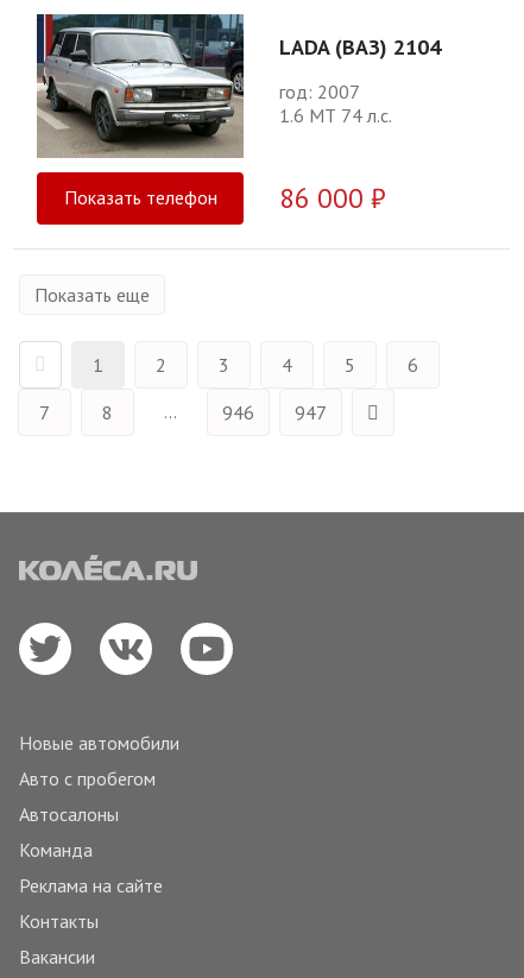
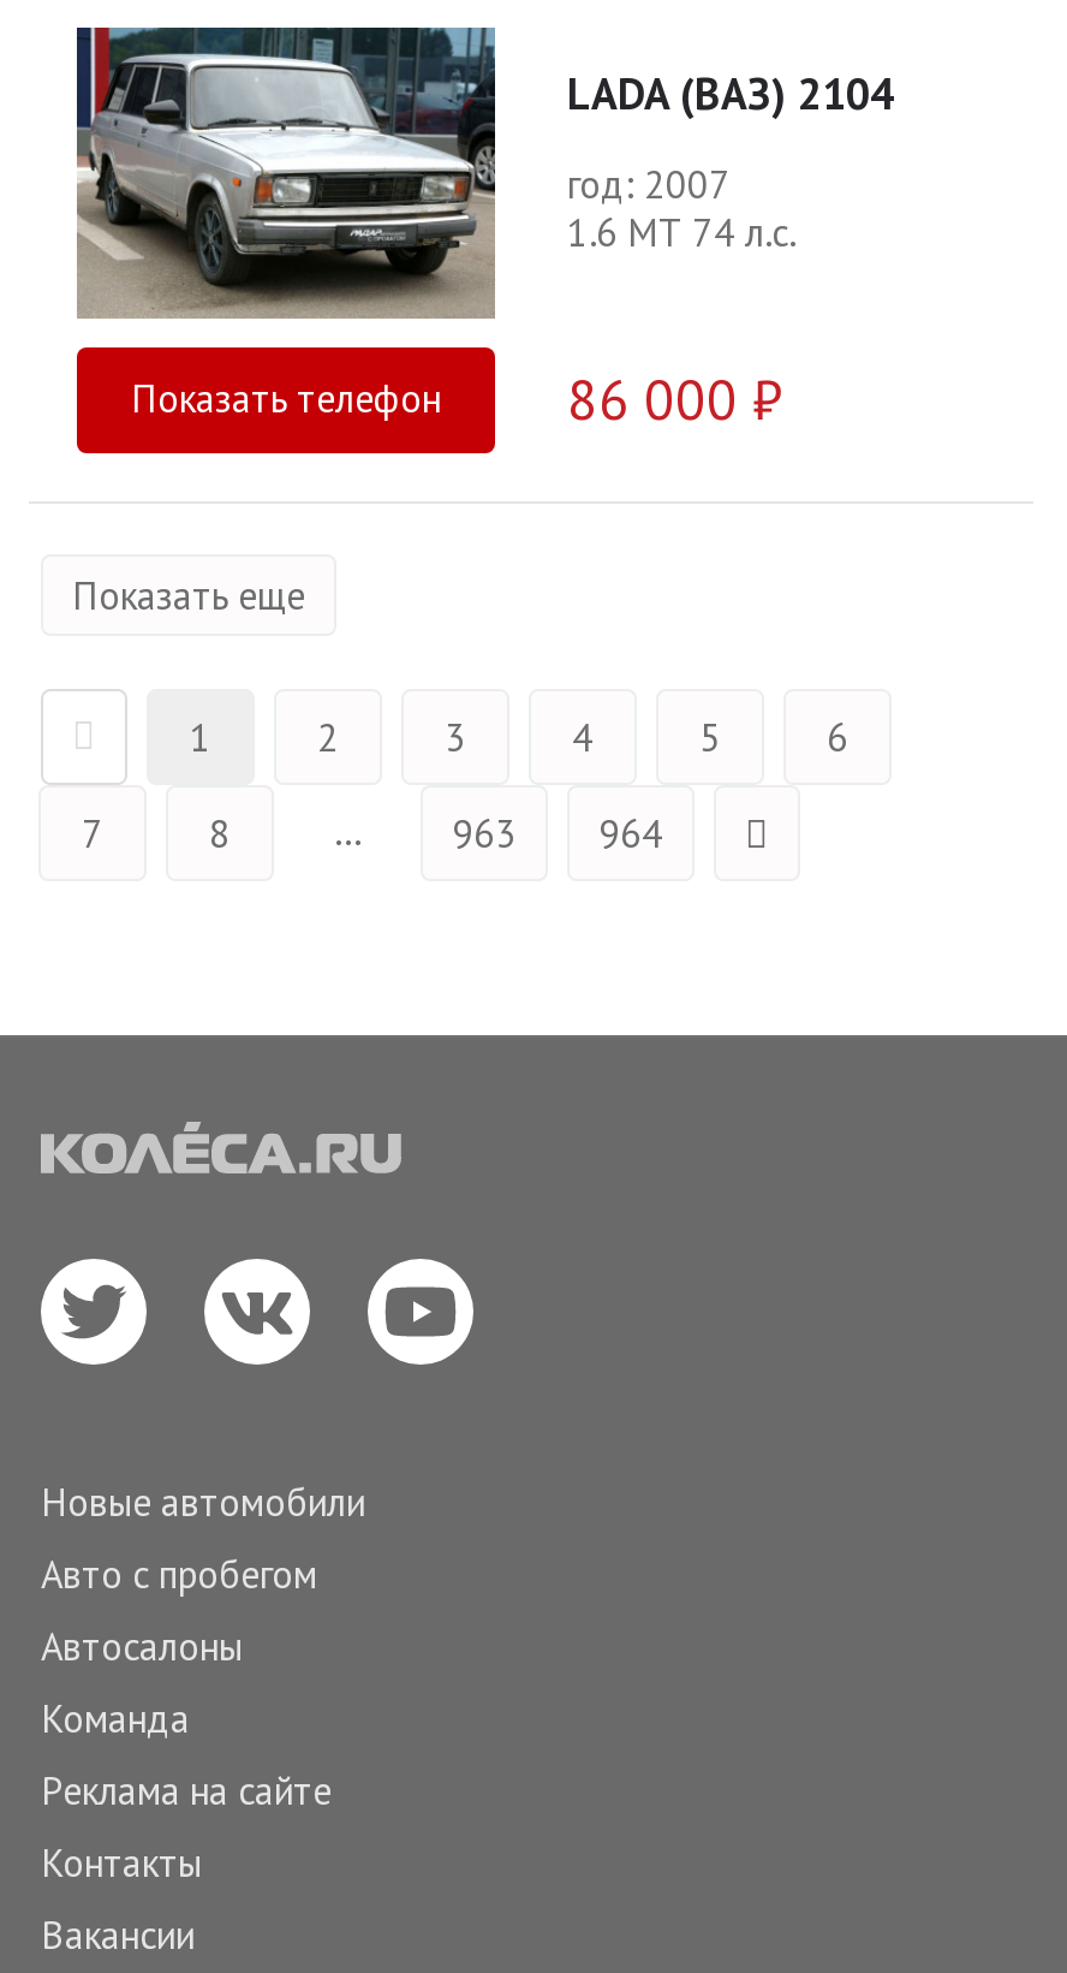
- 946
+ 963

- 947
+ 964
